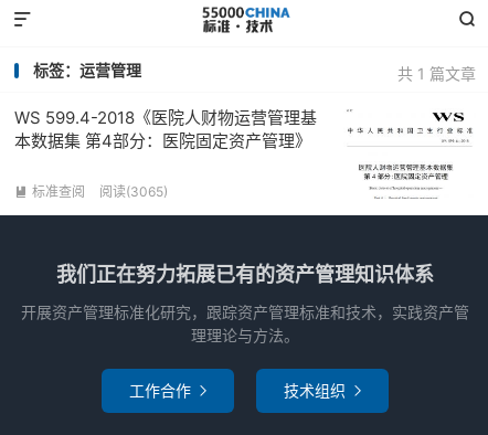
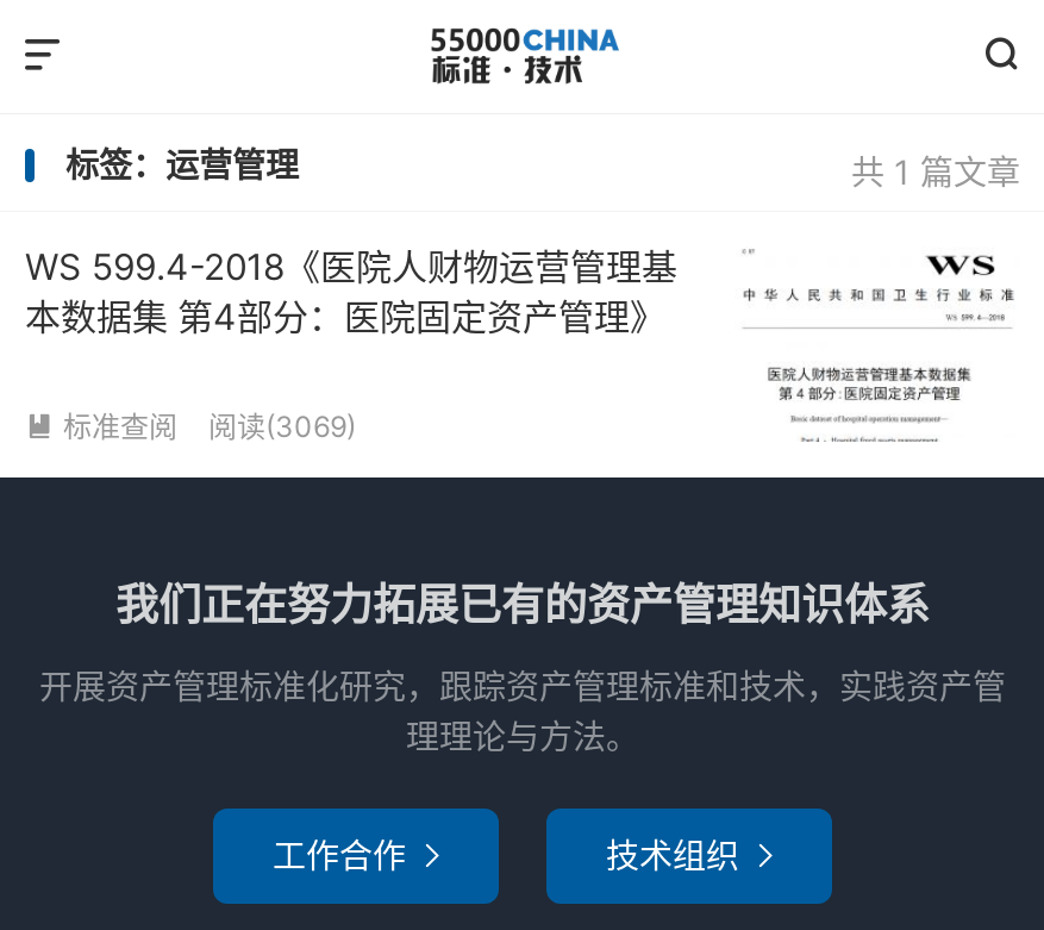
- 阅读(3065)
+ 阅读(3069)
